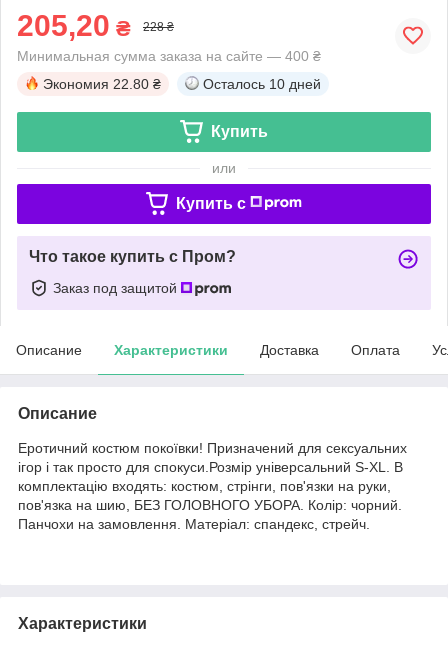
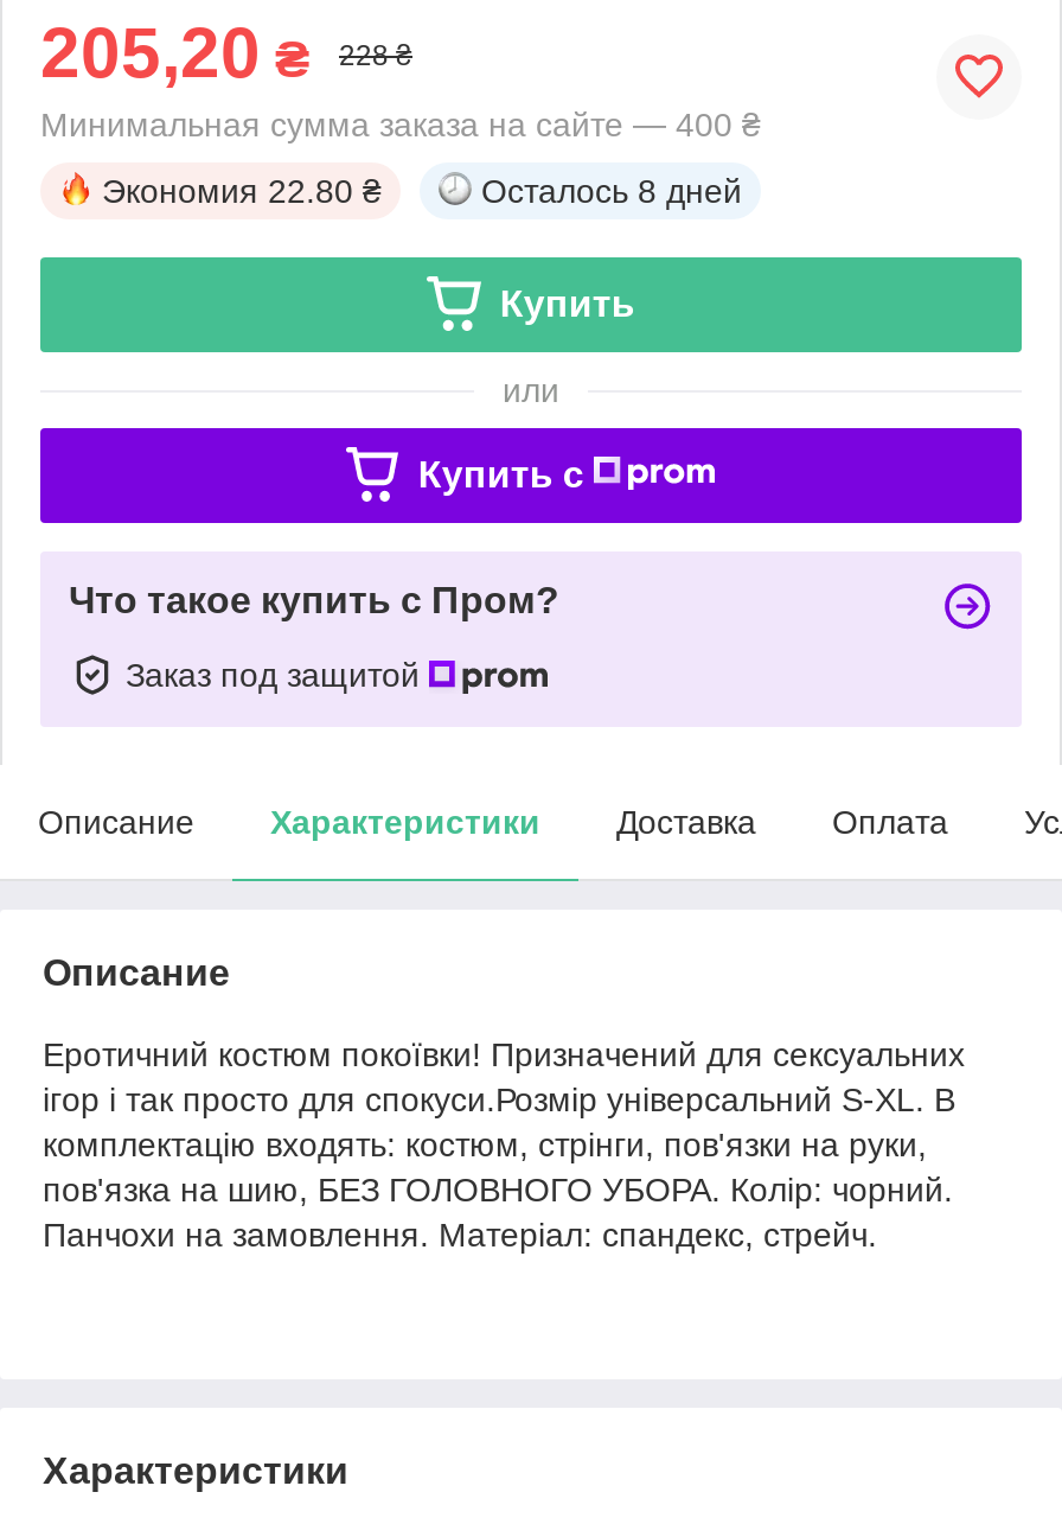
- Осталось 10 дней
+ Осталось 8 дней
